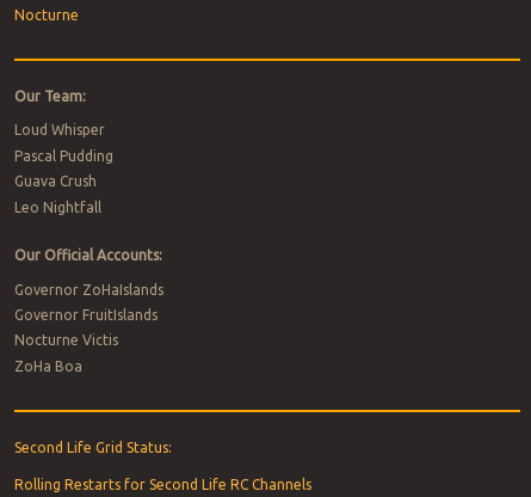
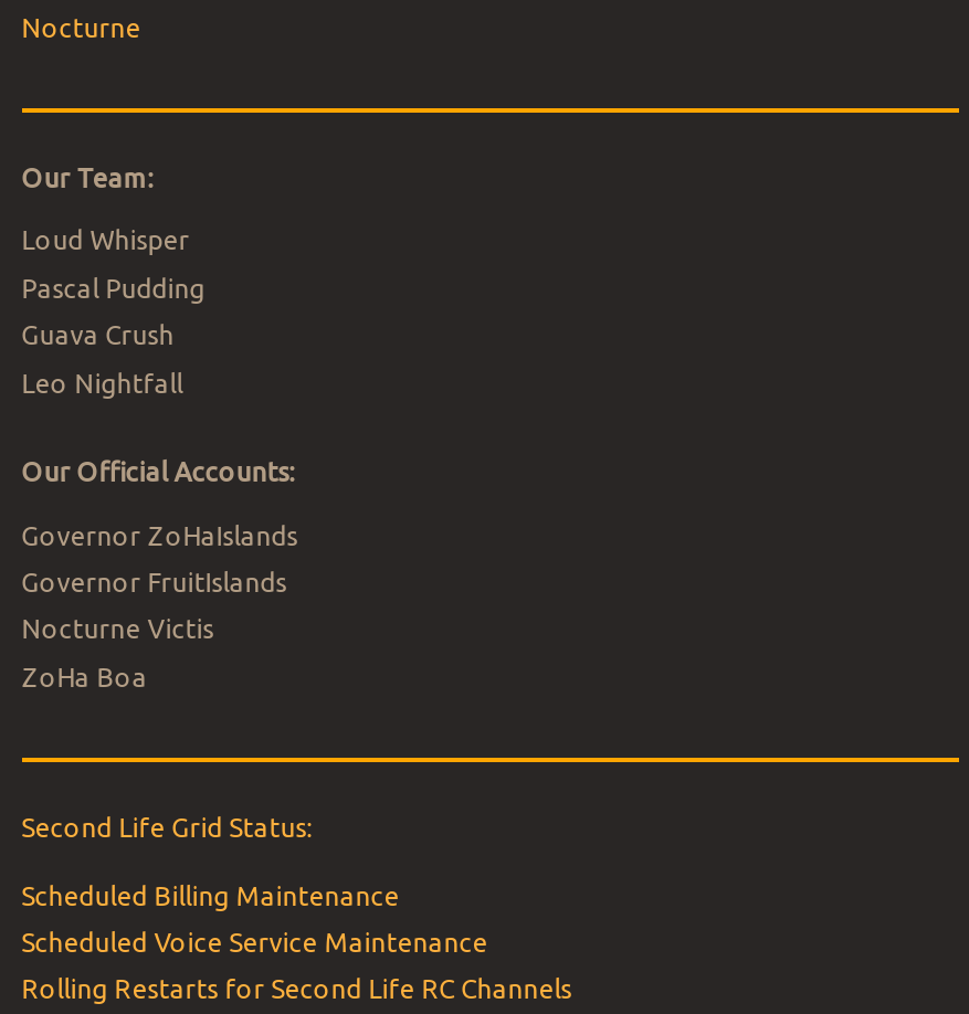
+ Scheduled Billing Maintenance
+ Scheduled Voice Service Maintenance
